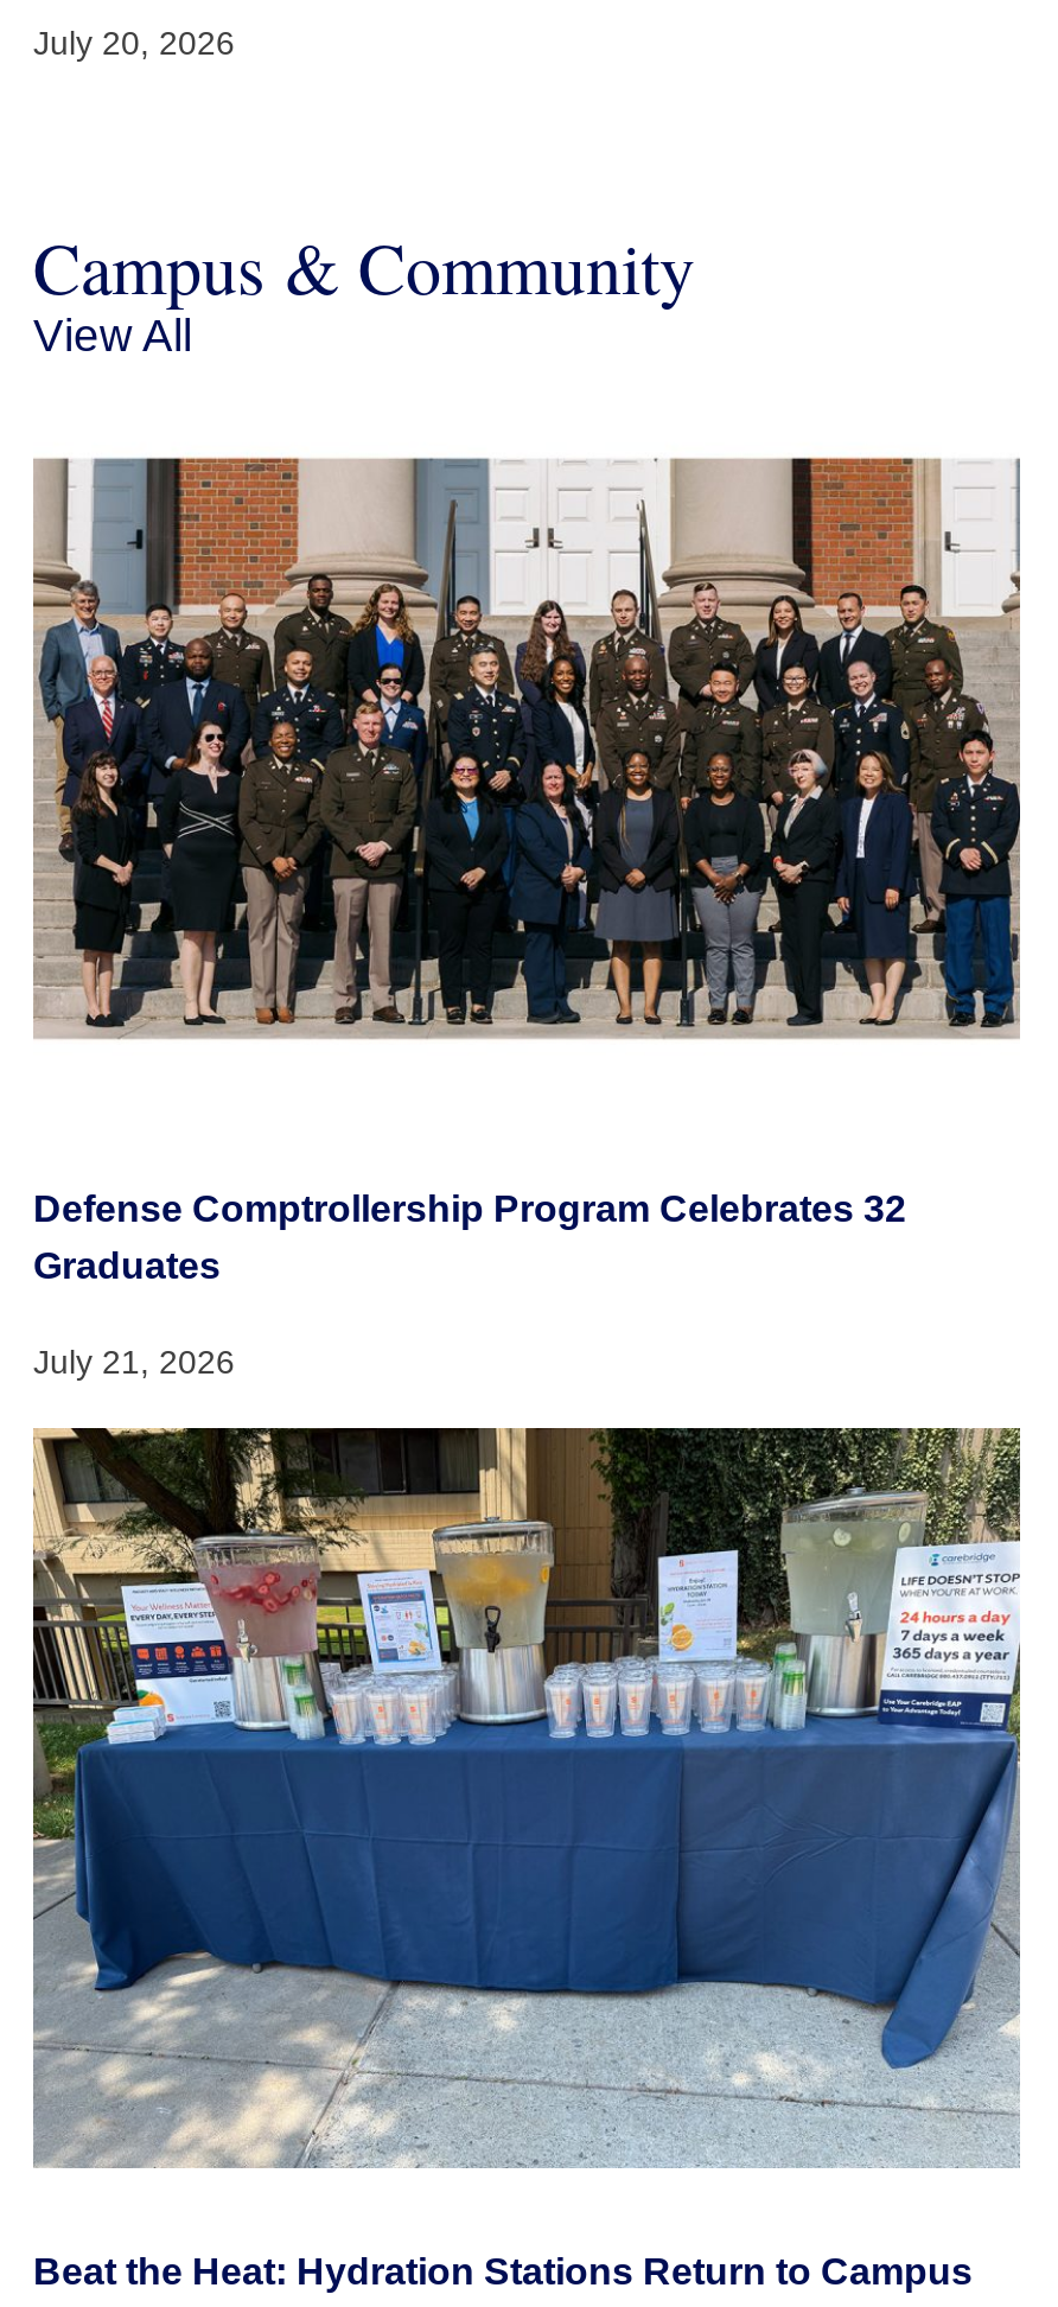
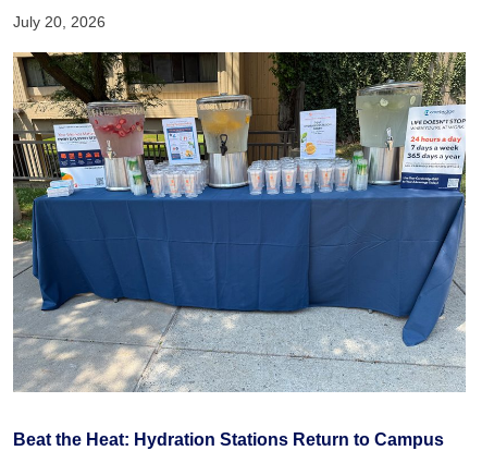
- Campus & Community
- View All

- [image]

- Defense Comptrollership Program Celebrates 32
- Graduates
- July 21, 2026
